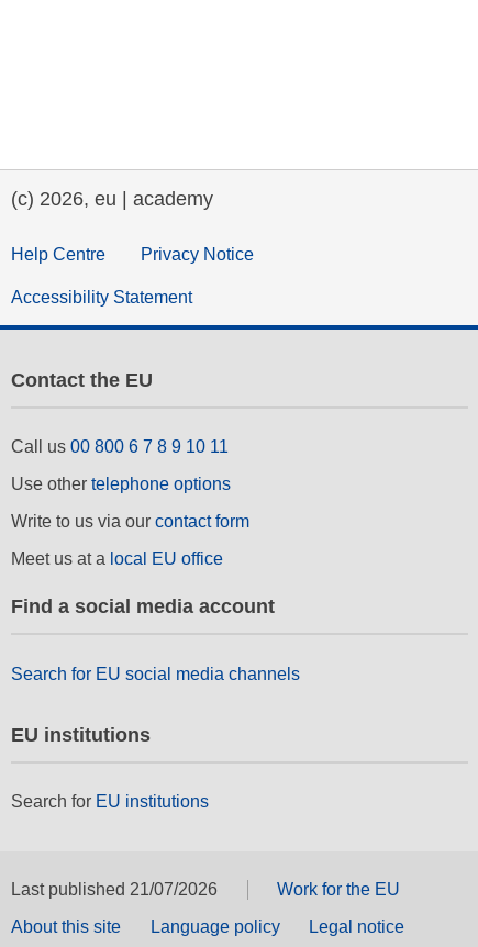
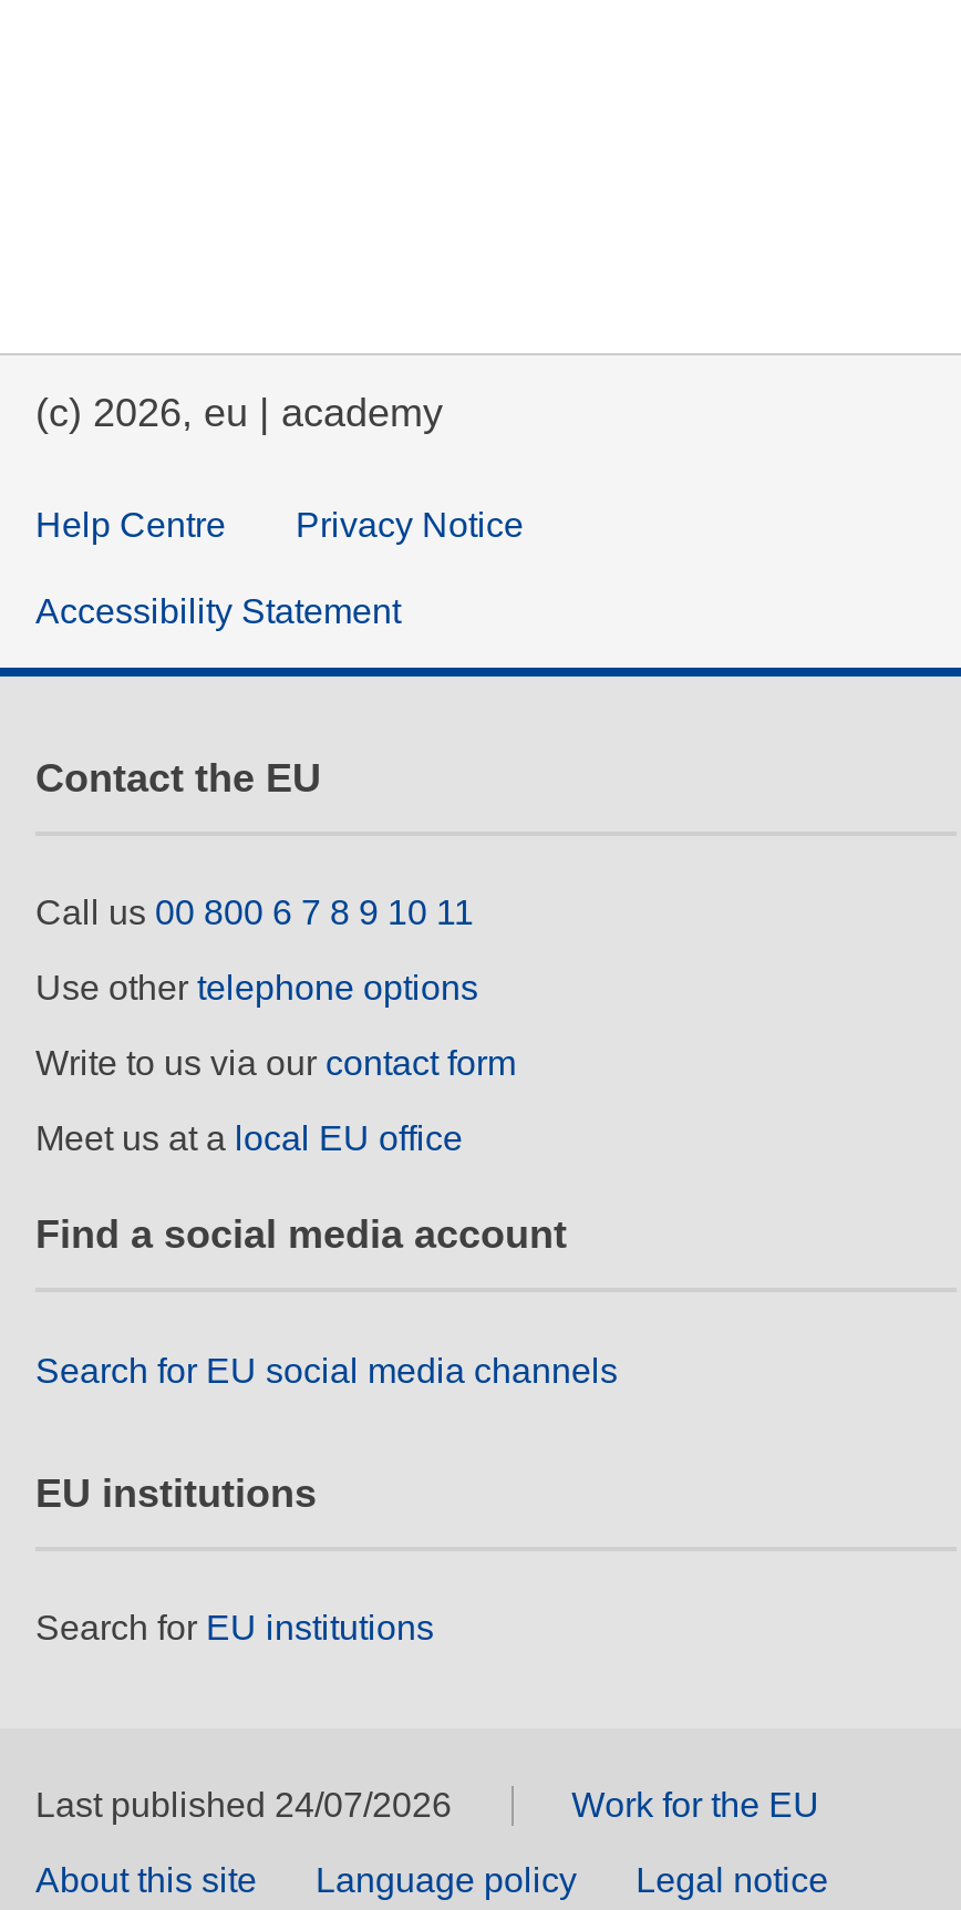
- Last published 21/07/2026
+ Last published 24/07/2026
